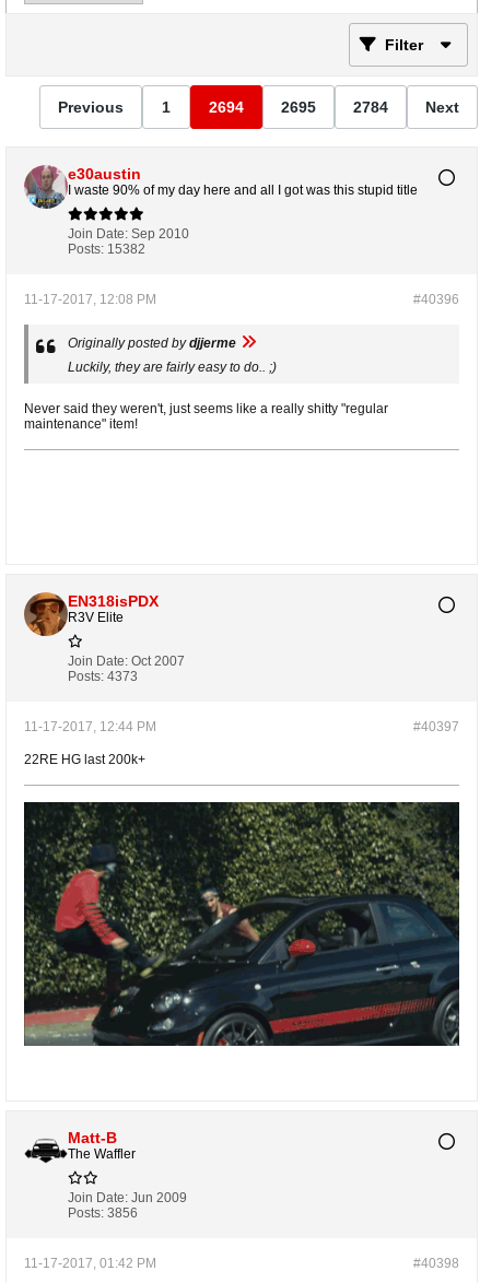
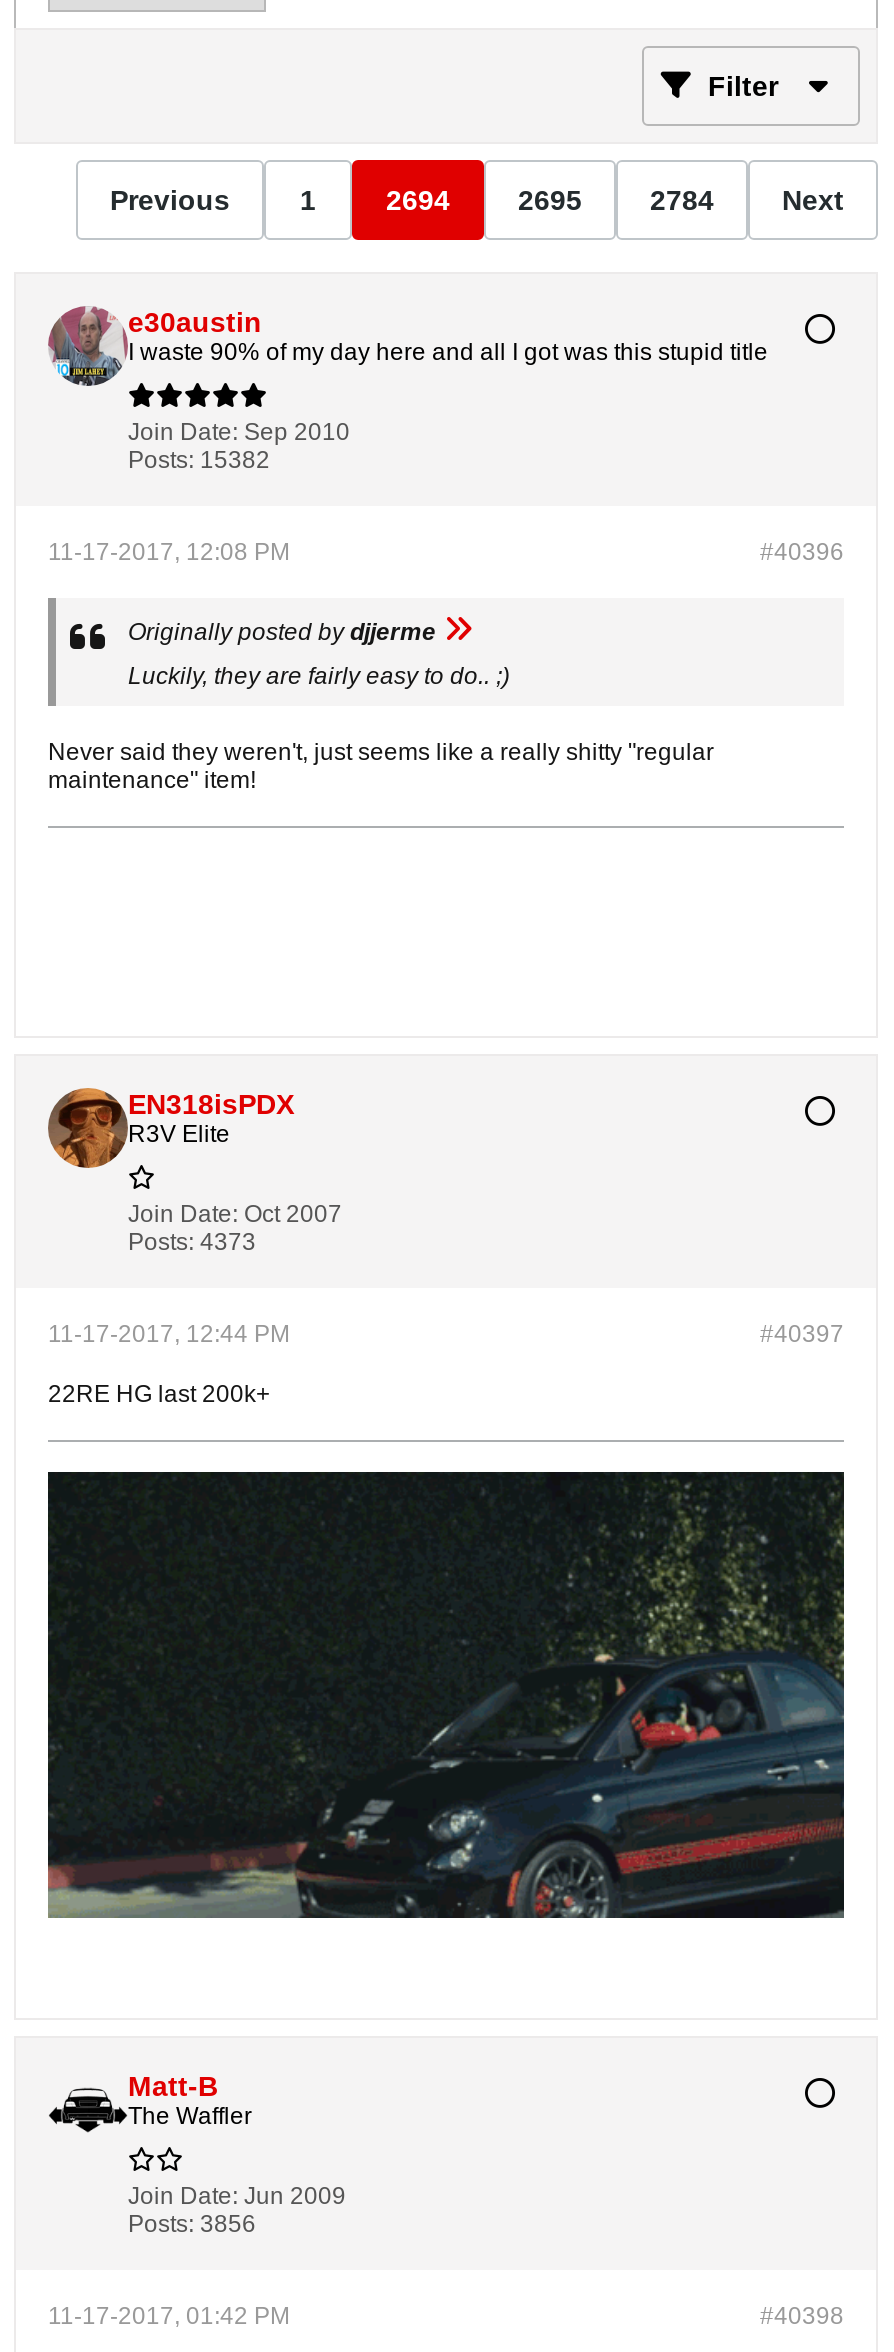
- [image]
+ [image]
